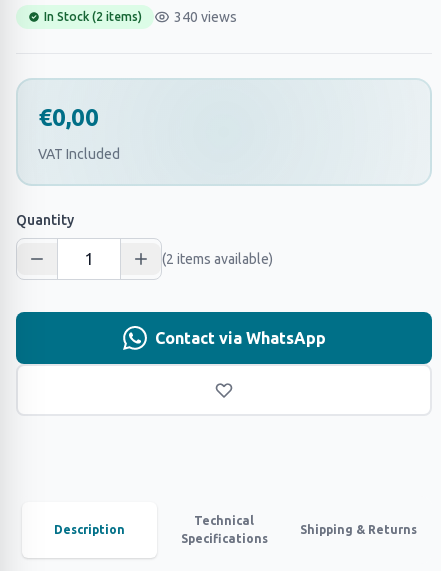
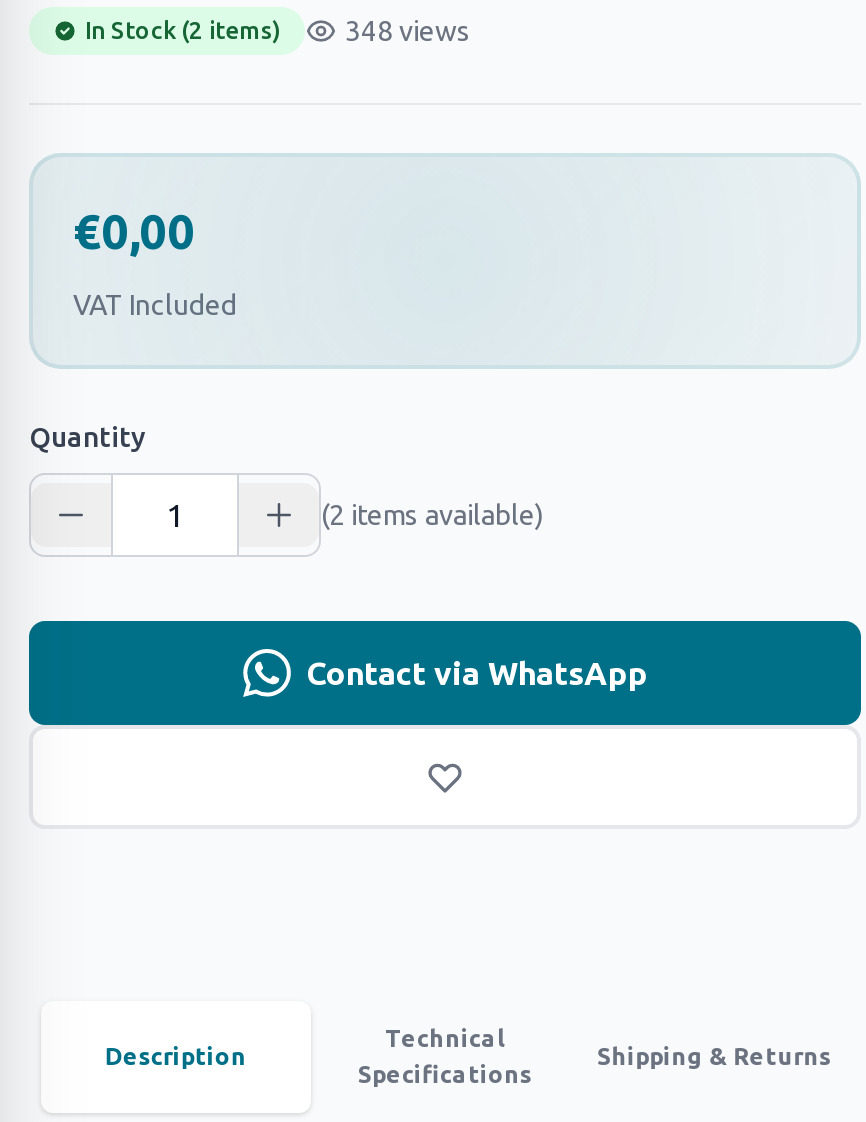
- 340 views
+ 348 views
